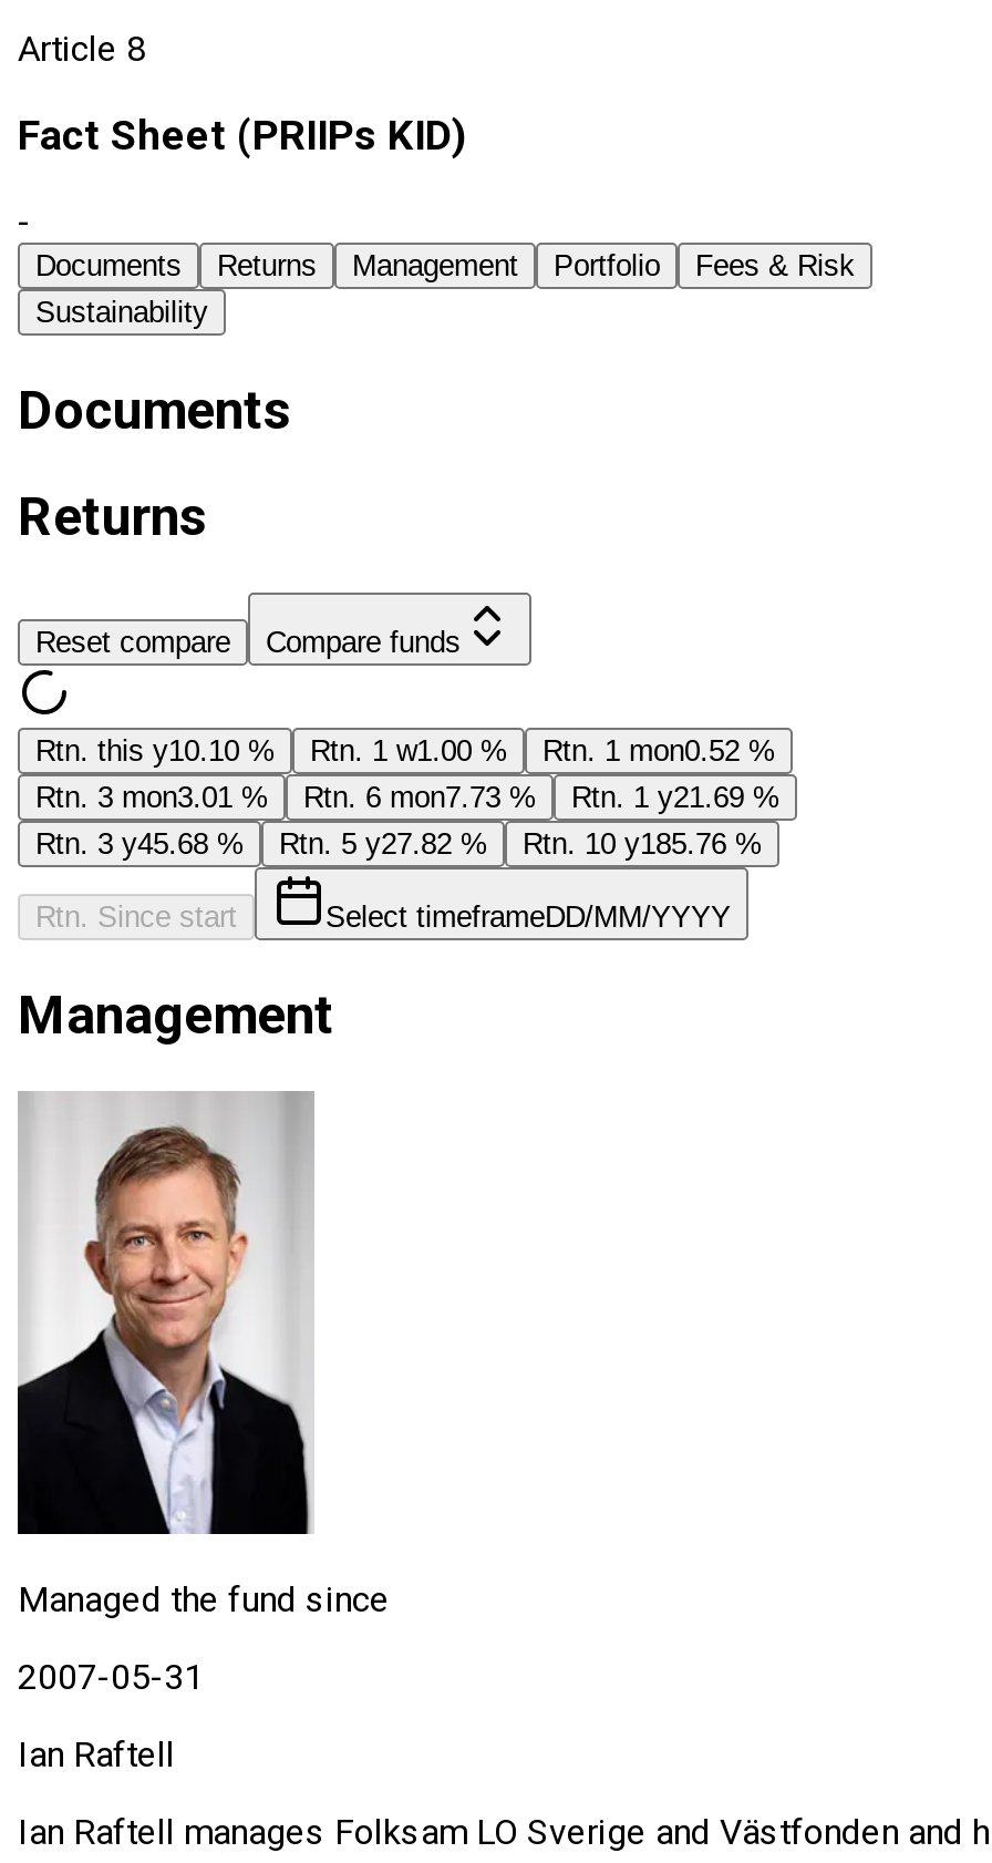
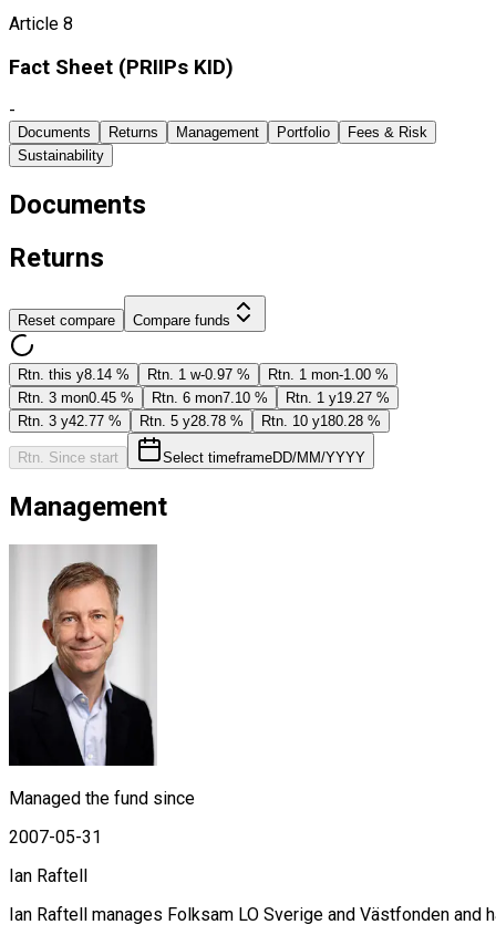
- Rtn. this y10.10 %
+ Rtn. this y8.14 %

- Rtn. 1 w1.00 %
+ Rtn. 1 w-0.97 %

- Rtn. 1 mon0.52 %
+ Rtn. 1 mon-1.00 %

- Rtn. 3 mon3.01 %
+ Rtn. 3 mon0.45 %

- Rtn. 6 mon7.73 %
+ Rtn. 6 mon7.10 %

- Rtn. 1 y21.69 %
+ Rtn. 1 y19.27 %

- Rtn. 3 y45.68 %
+ Rtn. 3 y42.77 %

- Rtn. 5 y27.82 %
+ Rtn. 5 y28.78 %

- Rtn. 10 y185.76 %
+ Rtn. 10 y180.28 %
